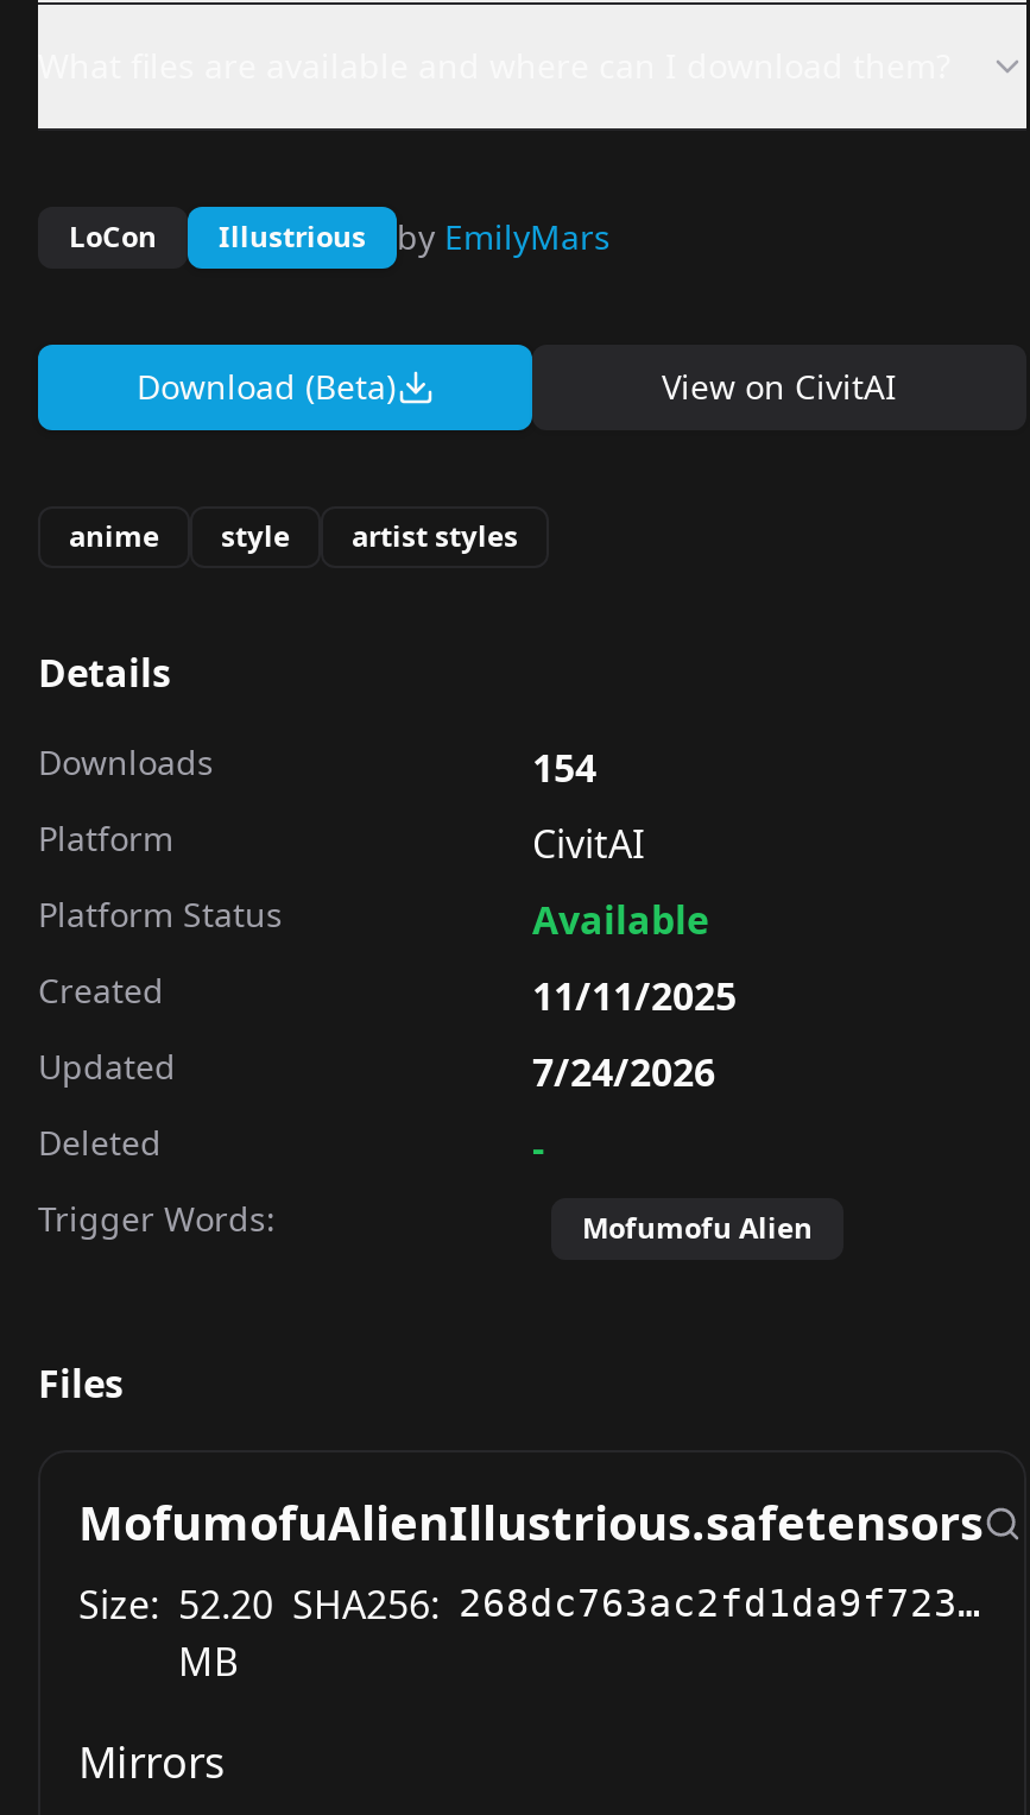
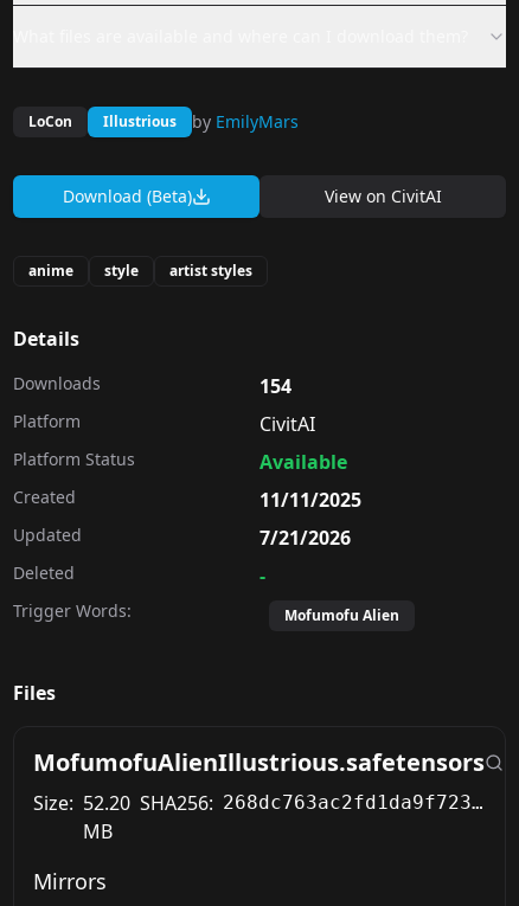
- 7/24/2026
+ 7/21/2026
